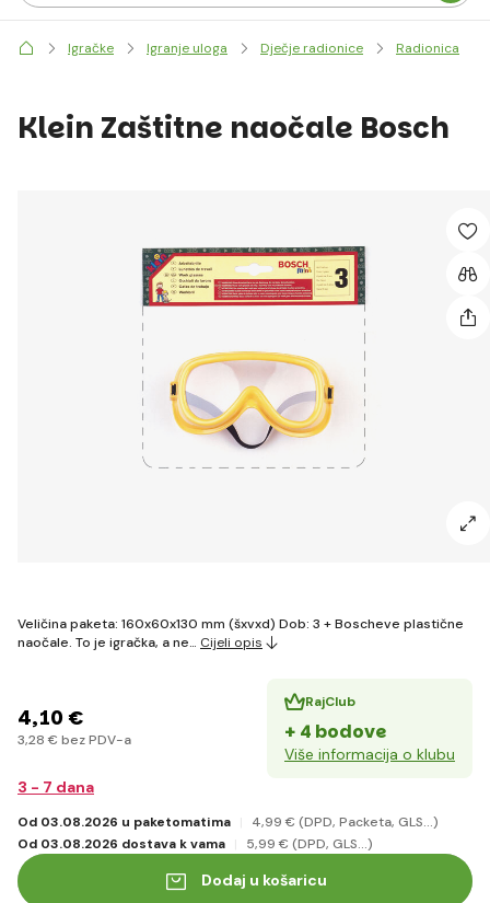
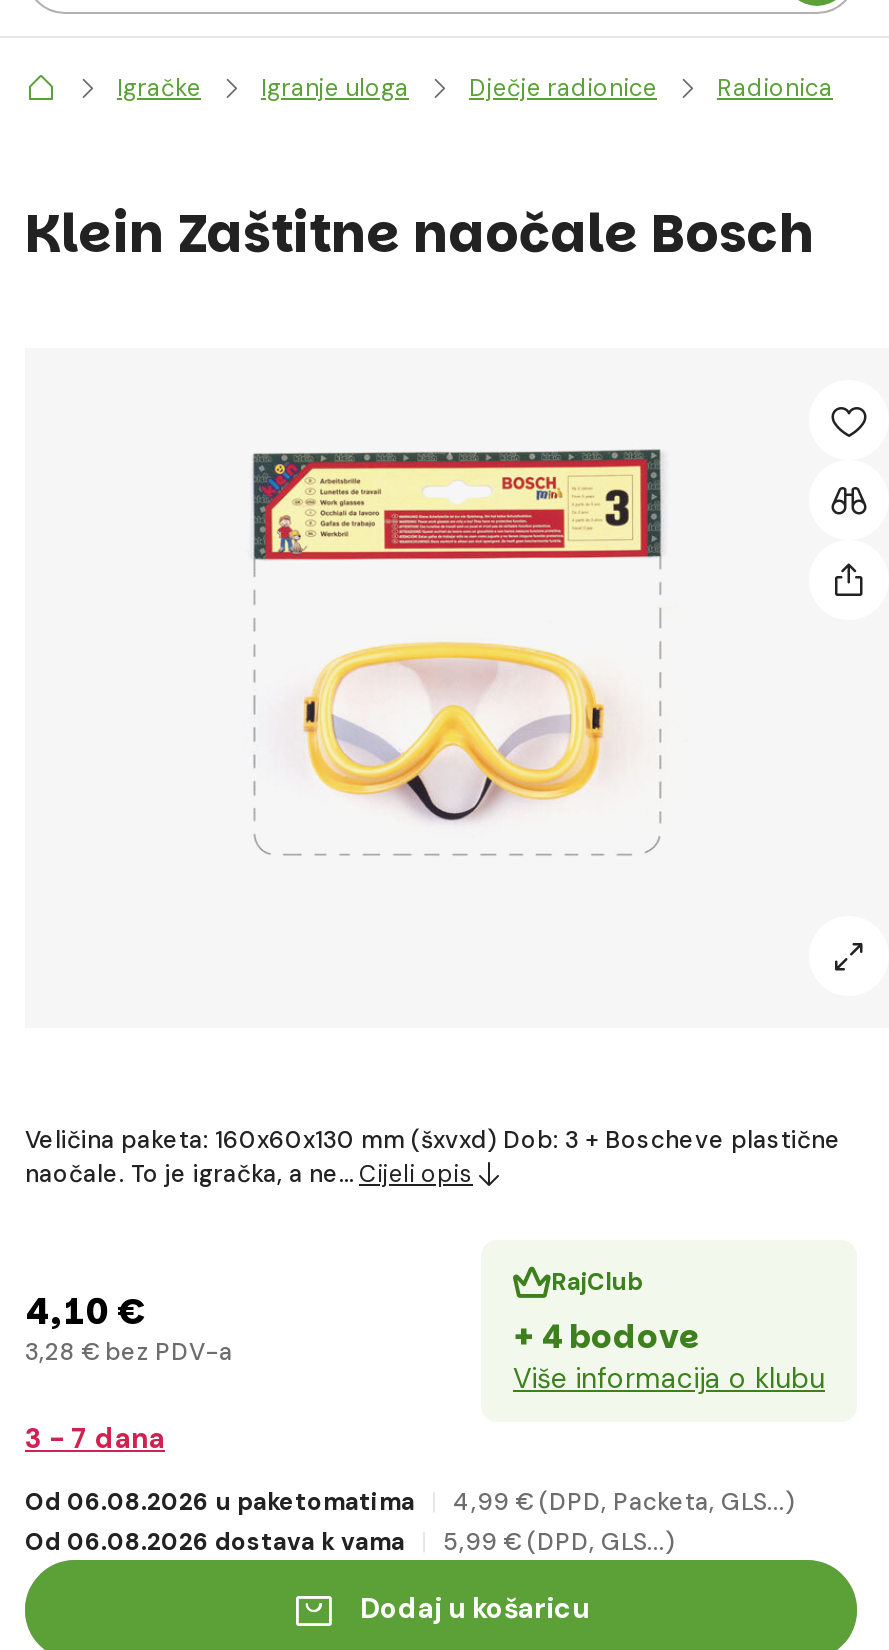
- Od 03.08.2026 u paketomatima
+ Od 06.08.2026 u paketomatima

- Od 03.08.2026 dostava k vama
+ Od 06.08.2026 dostava k vama
